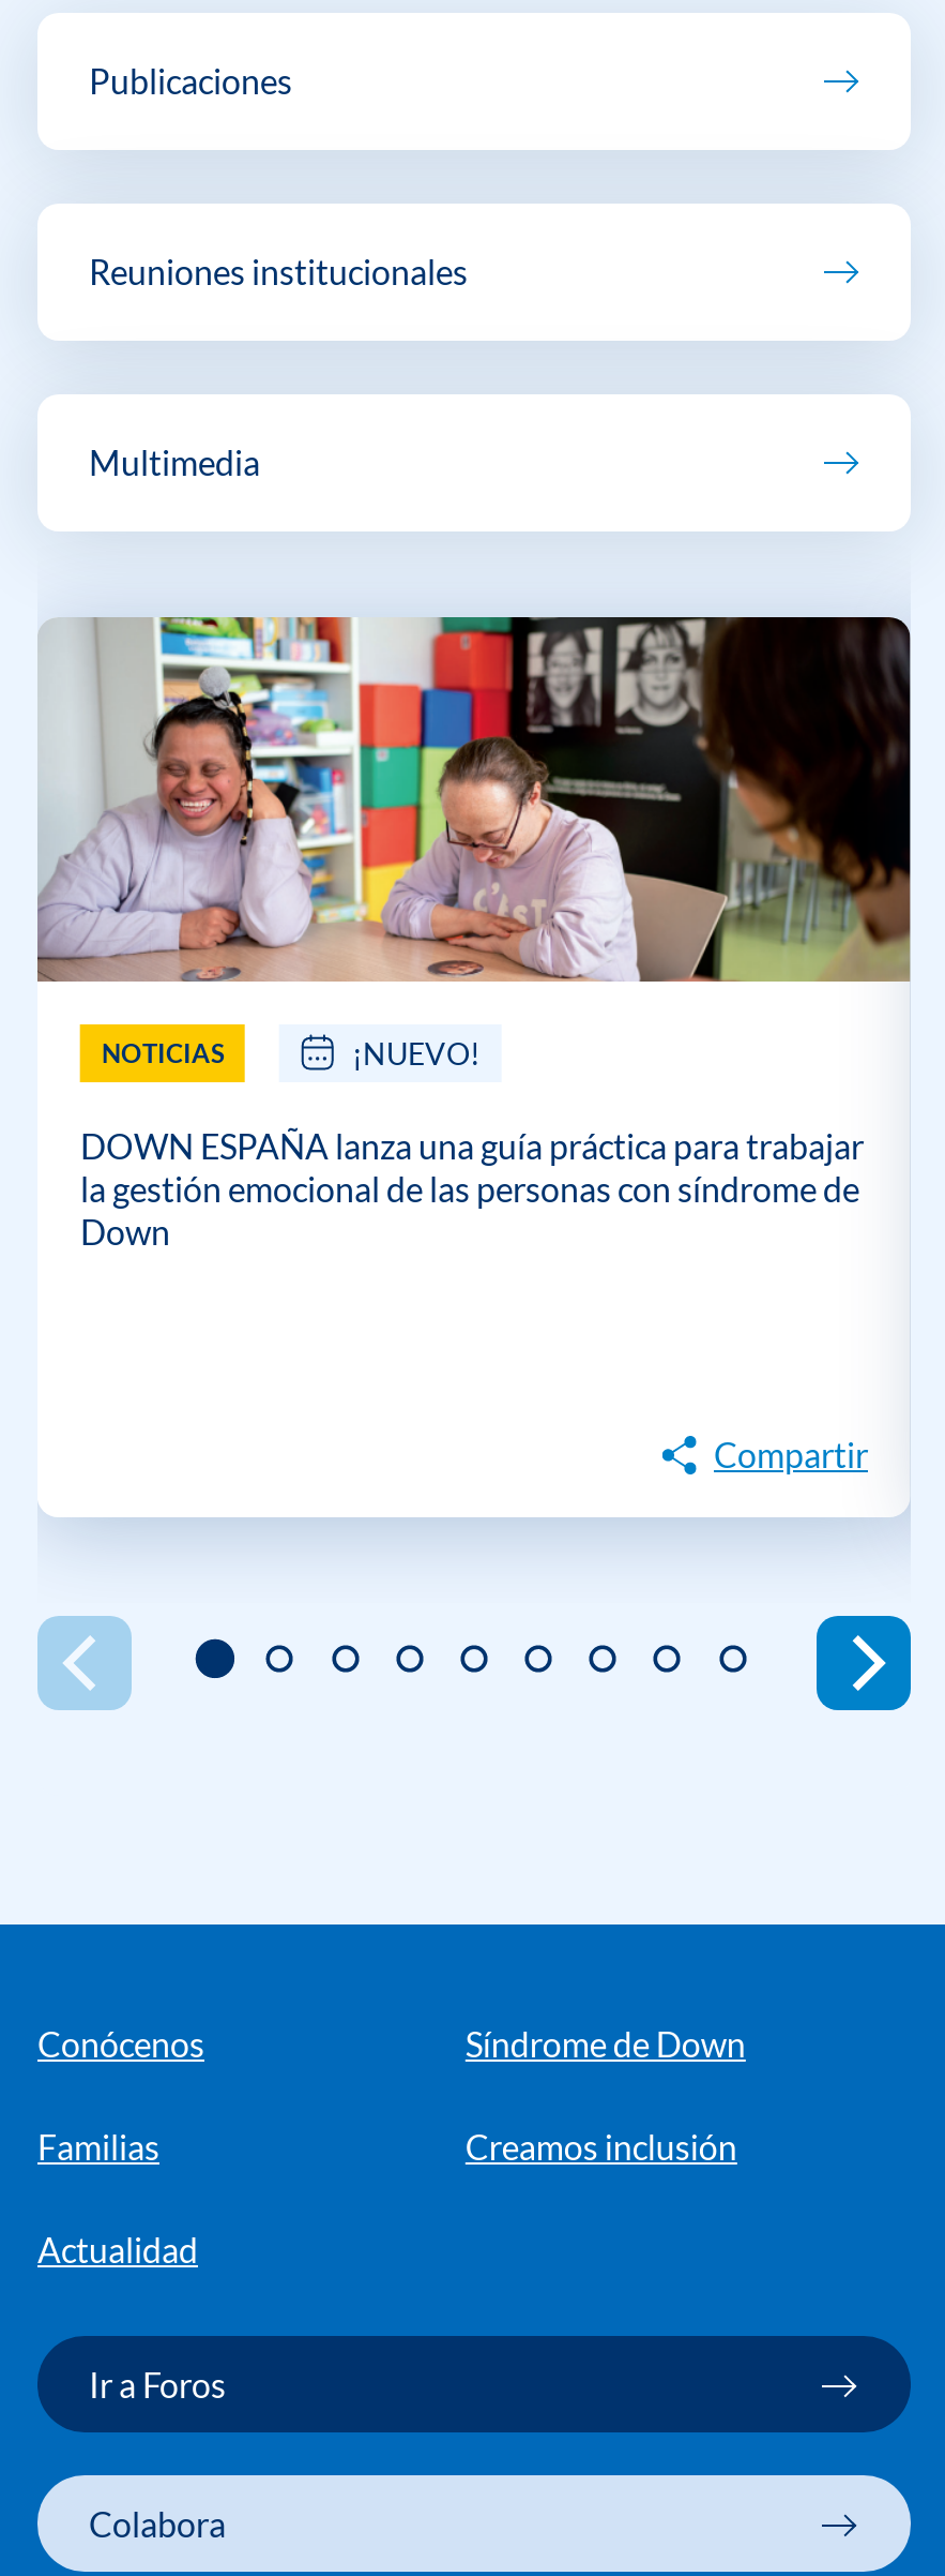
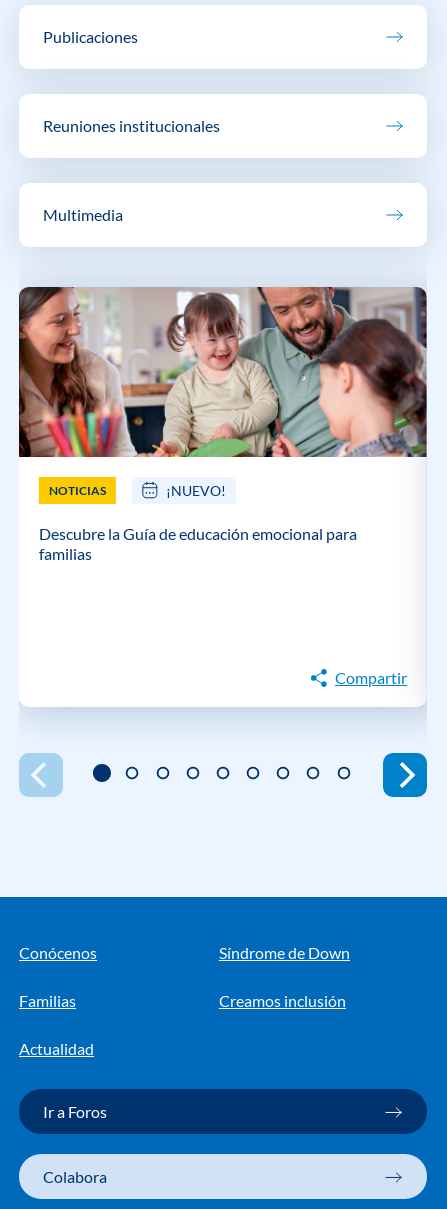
- [image]
+ [image]

- DOWN ESPAÑA lanza una guía práctica para trabajar
- la gestión emocional de las personas con síndrome de
- Down
+ Descubre la Guía de educación emocional para
+ familias
